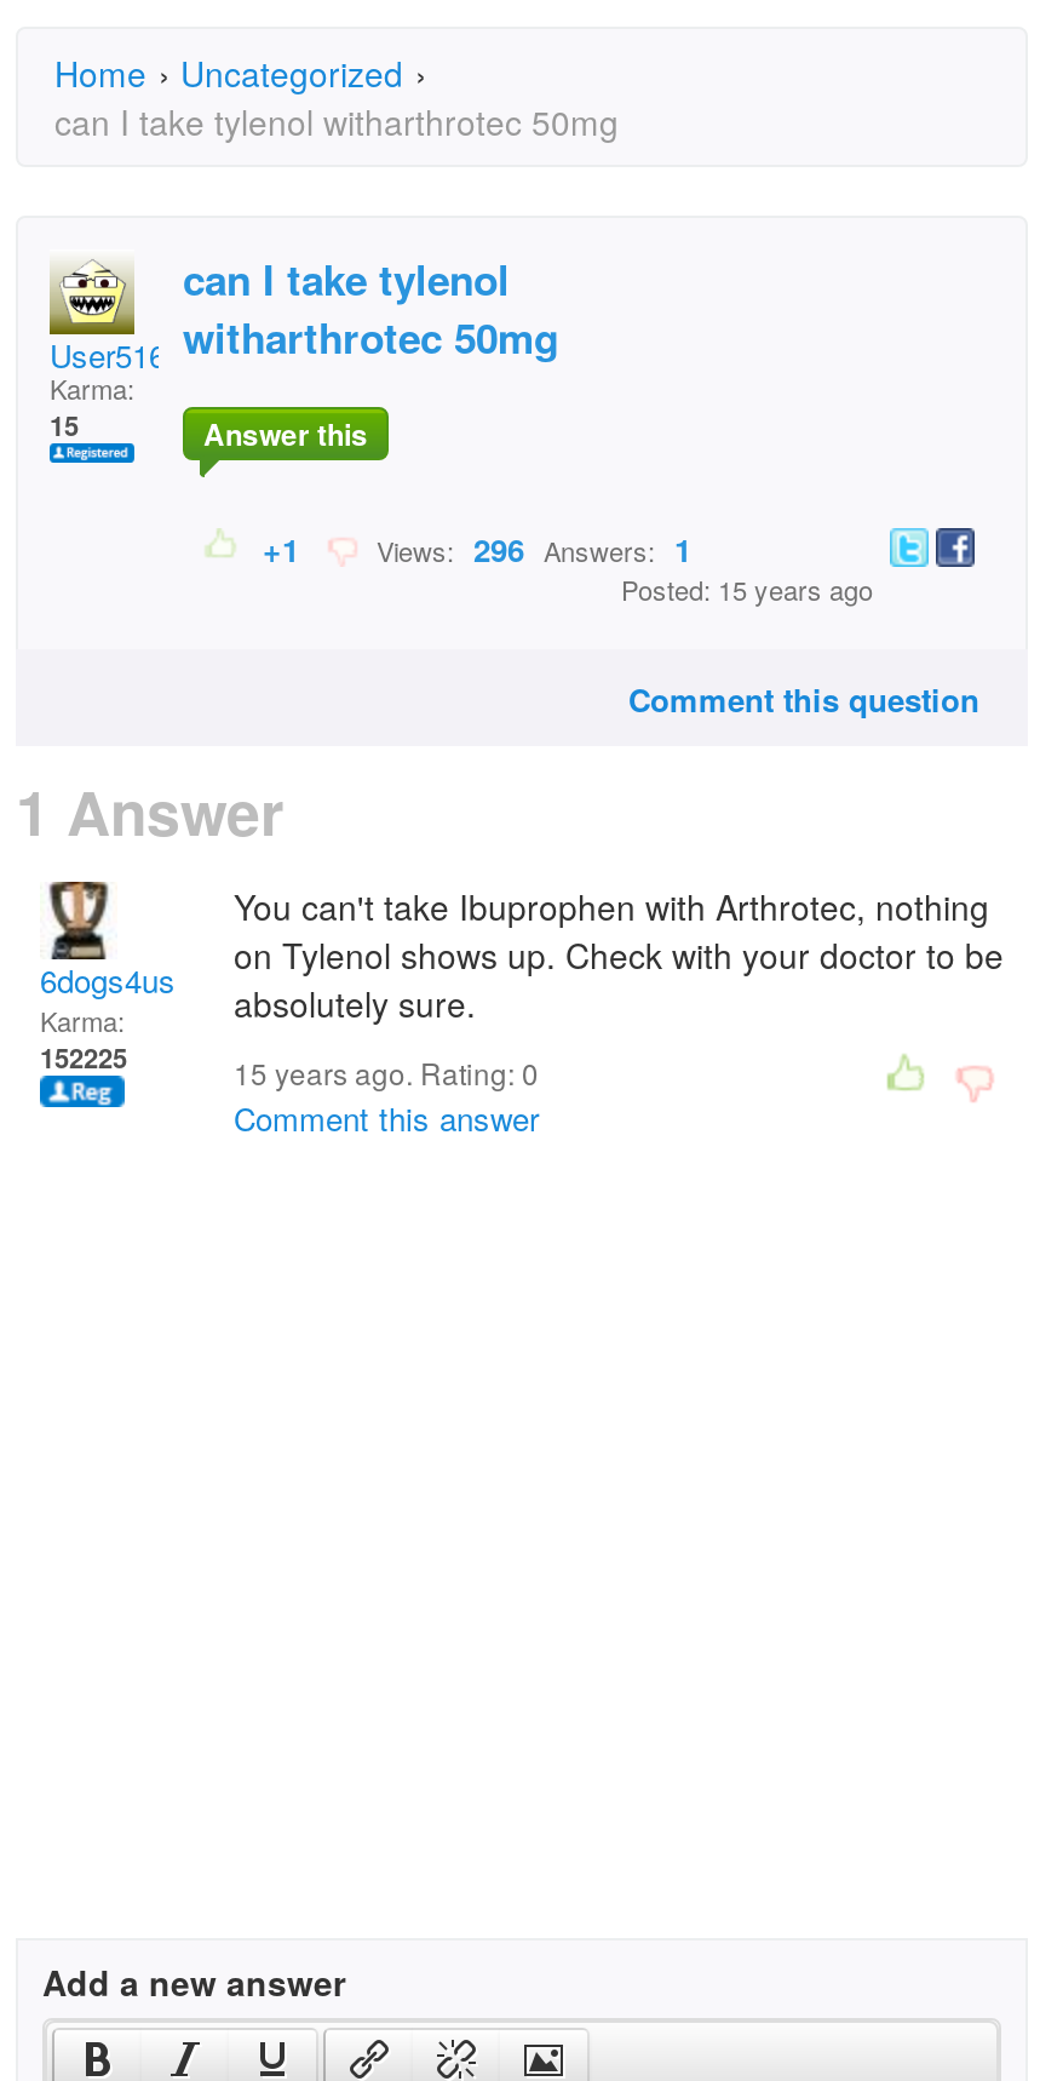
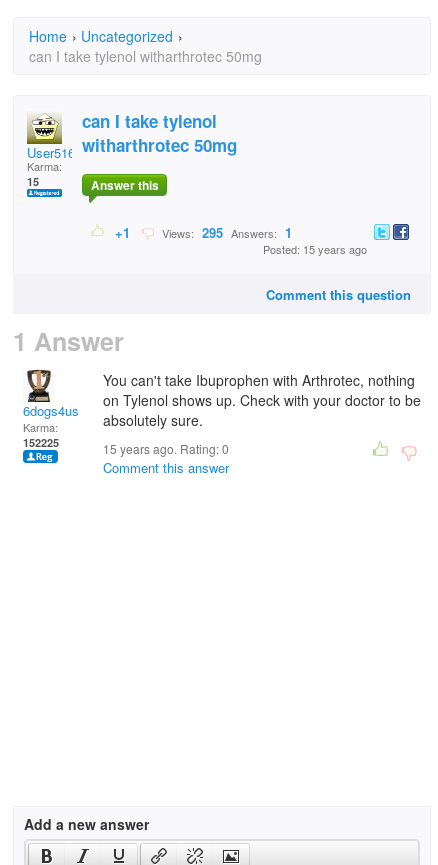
- Views: 296 Answers: 1
+ Views: 295 Answers: 1
